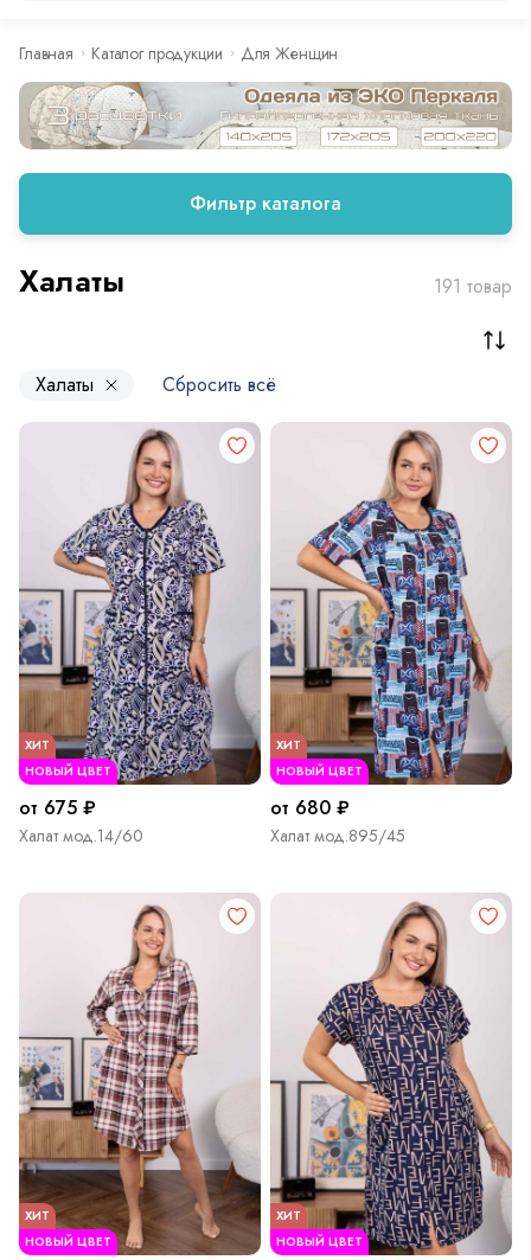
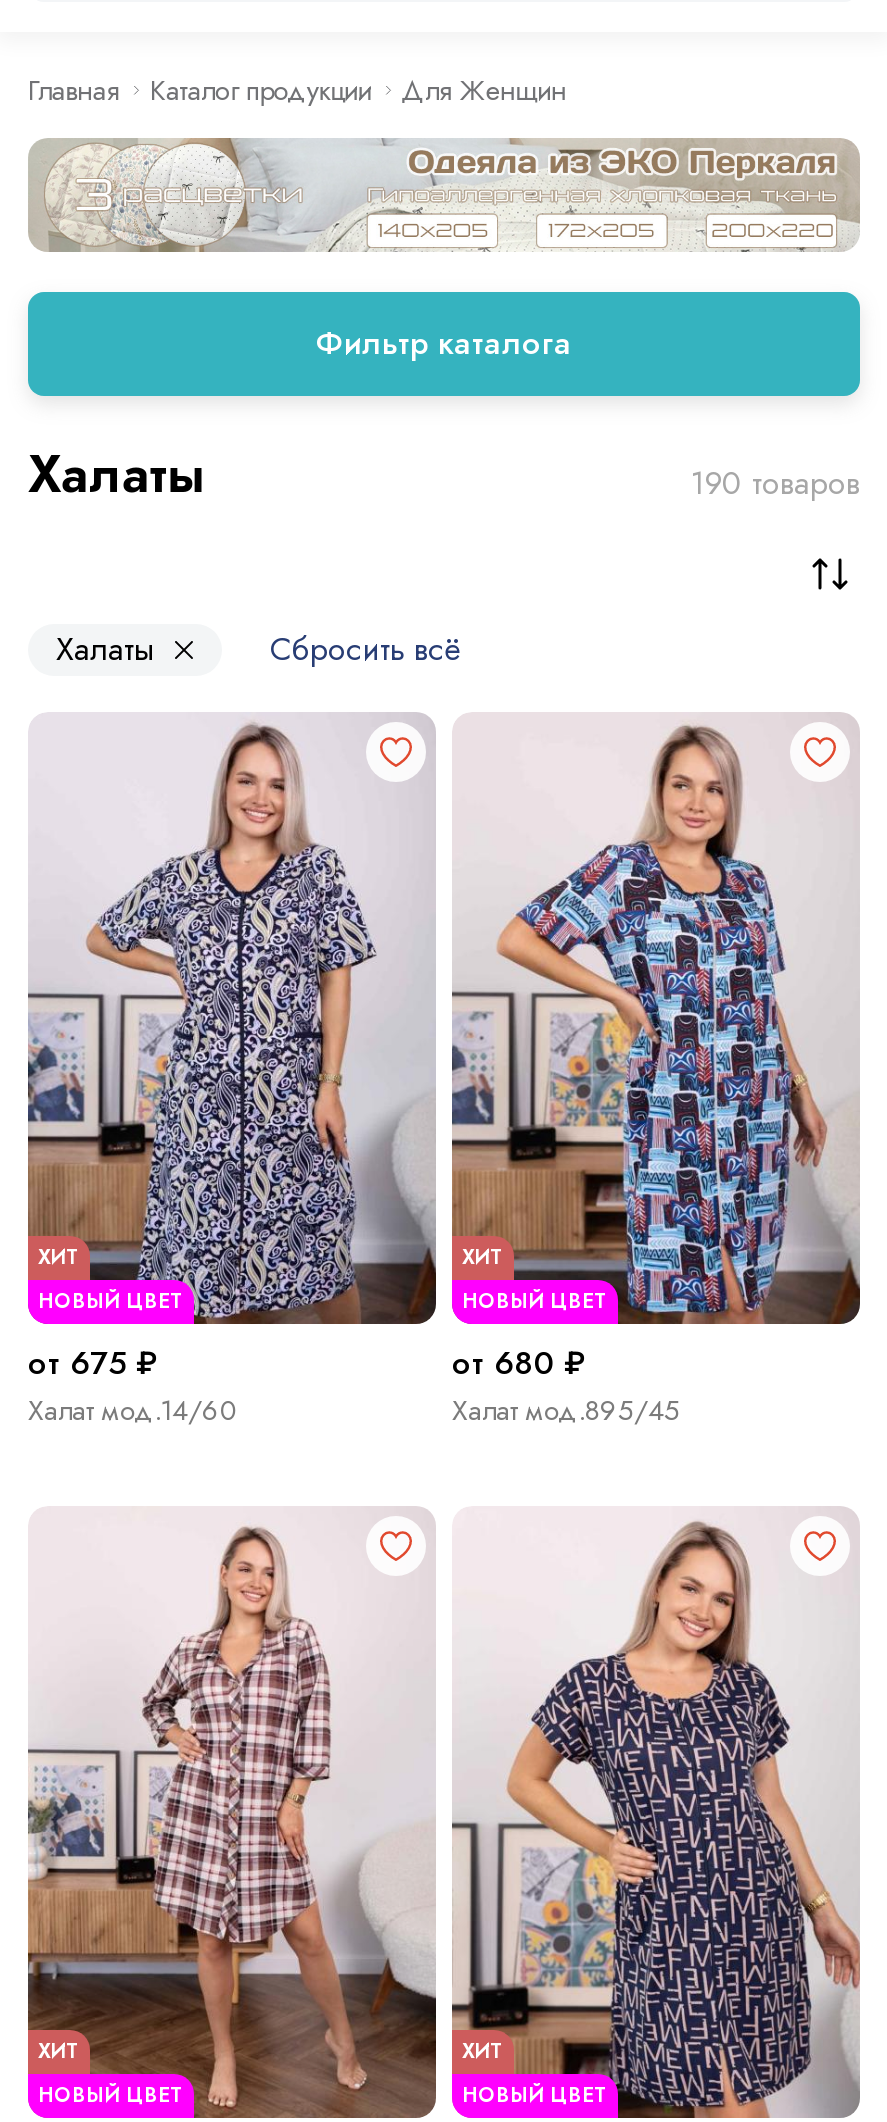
- 191 товар
+ 190 товаров
